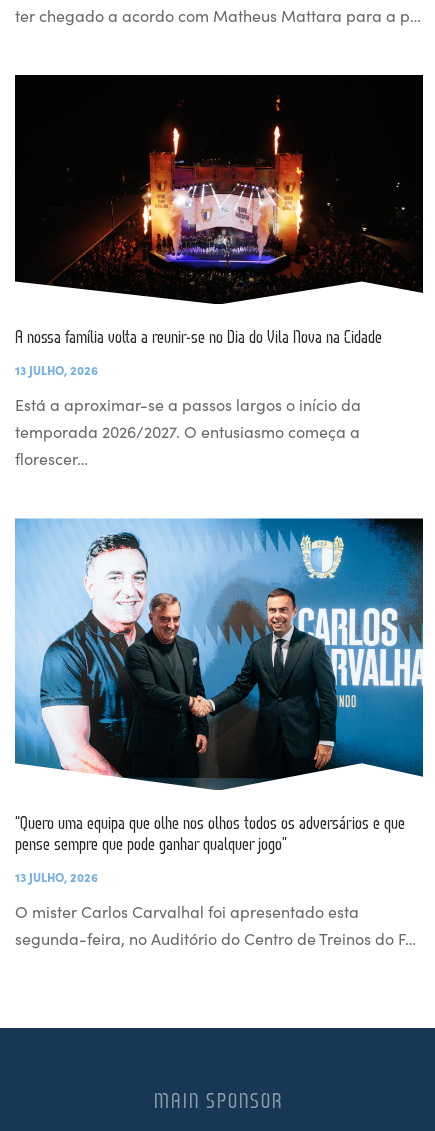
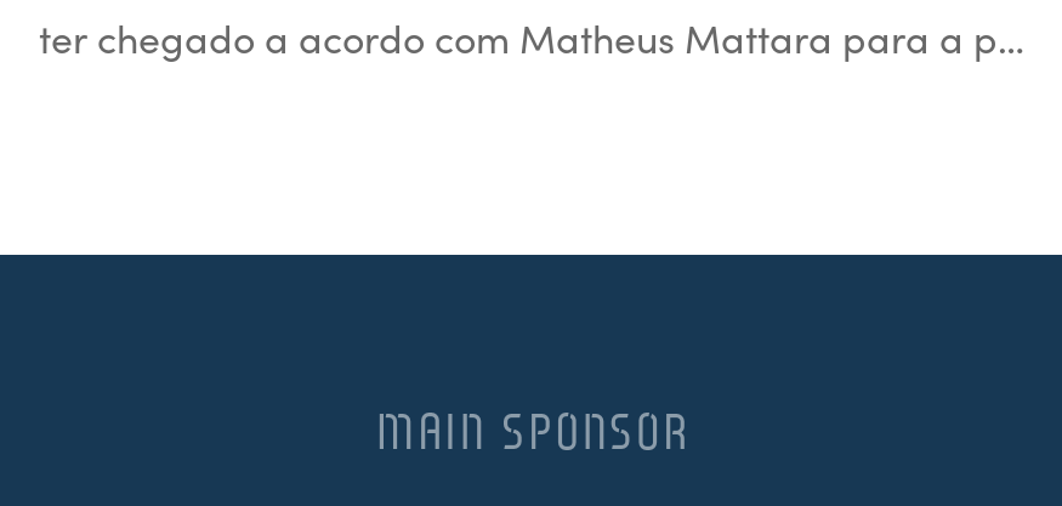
- [image]
- A nossa família volta a reunir-se no Dia do Vila Nova na Cidade
- 13 JULHO, 2026
- Está a aproximar-se a passos largos o início da
- temporada 2026/2027. O entusiasmo começa a
- florescer…

- [image]
- “Quero uma equipa que olhe nos olhos todos os adversários e que
- pense sempre que pode ganhar qualquer jogo”
- 13 JULHO, 2026
- O mister Carlos Carvalhal foi apresentado esta
- segunda-feira, no Auditório do Centro de Treinos do F…
